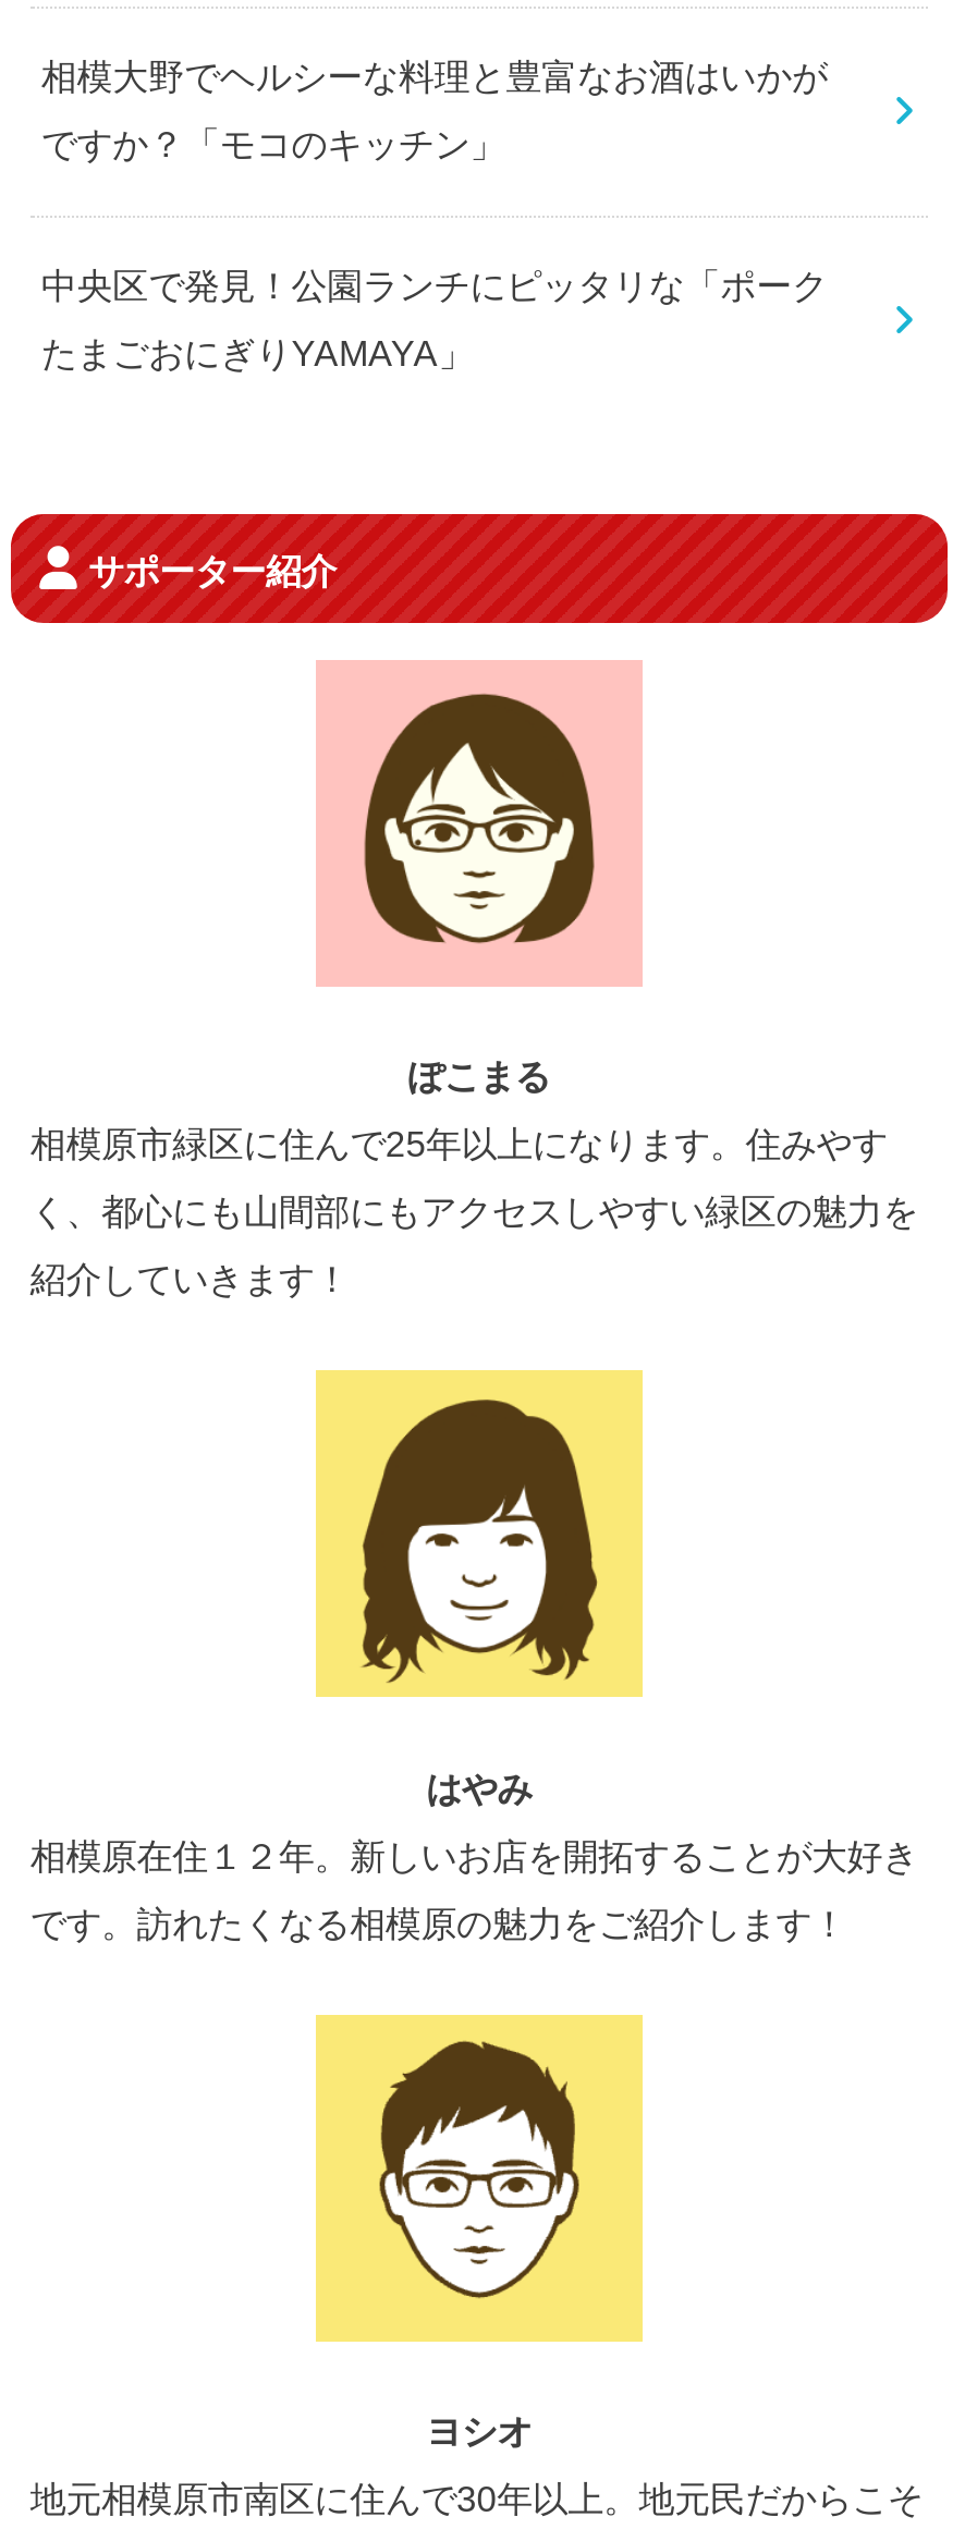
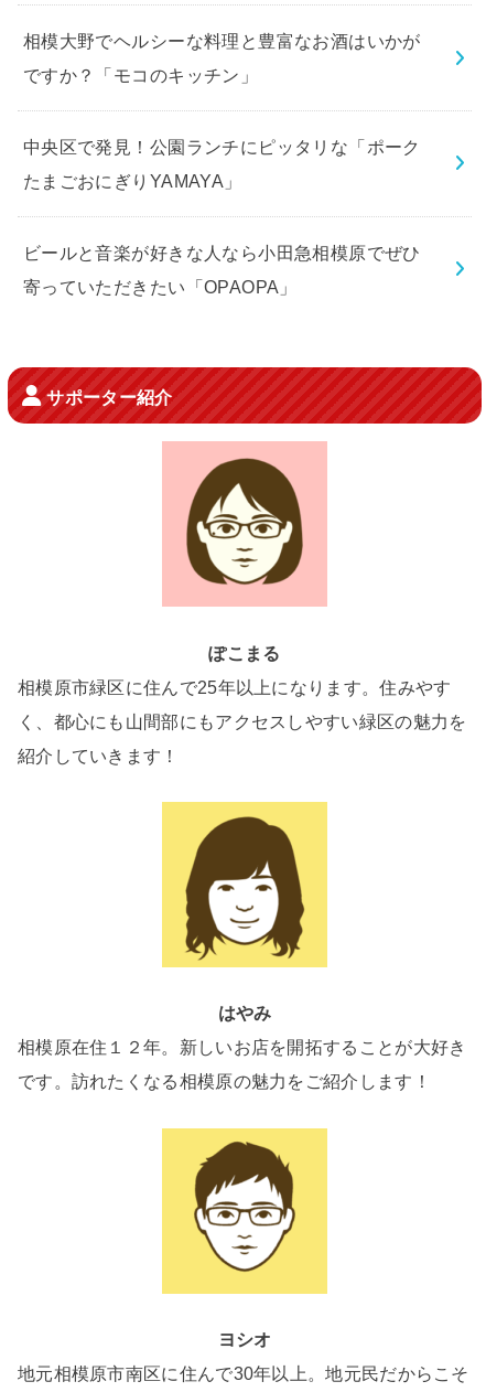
+ ビールと音楽が好きな人なら小田急相模原でぜひ
+ 寄っていただきたい「OPAOPA」
